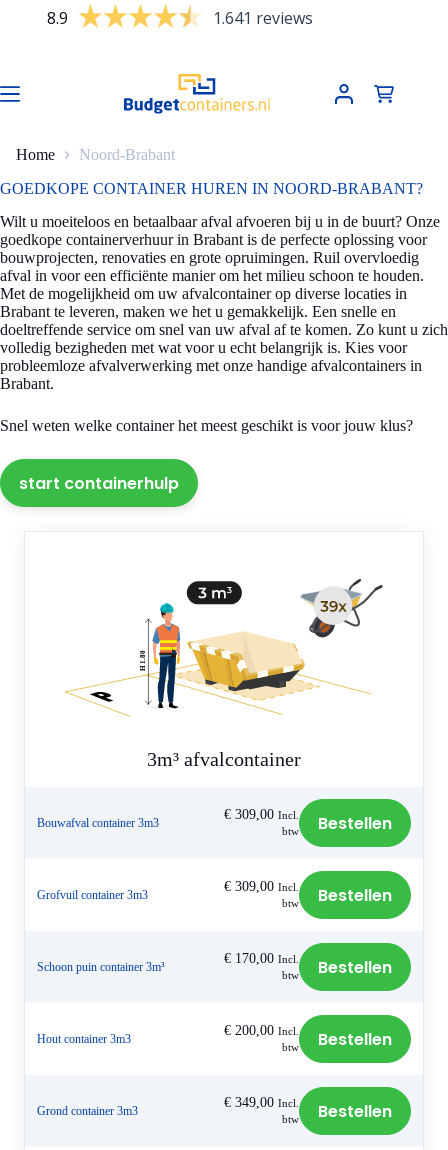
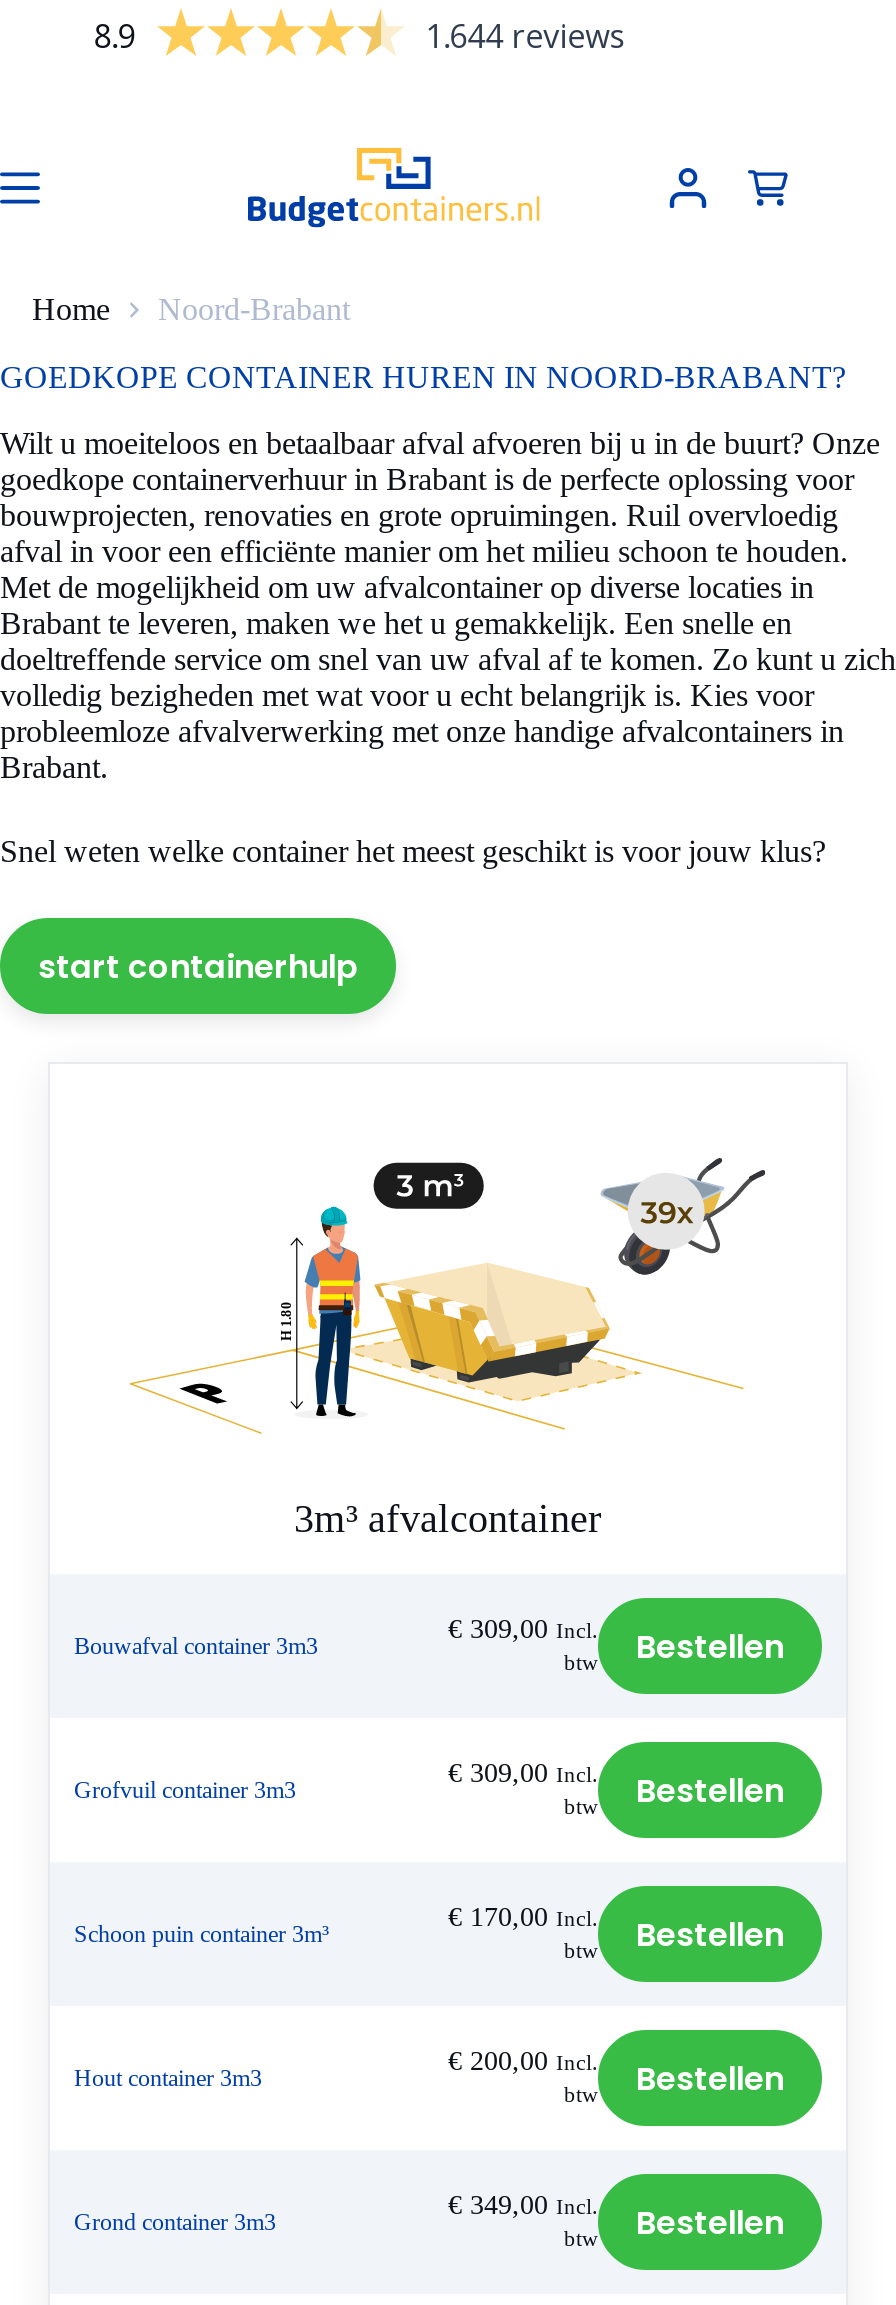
- 1.641 reviews
+ 1.644 reviews
